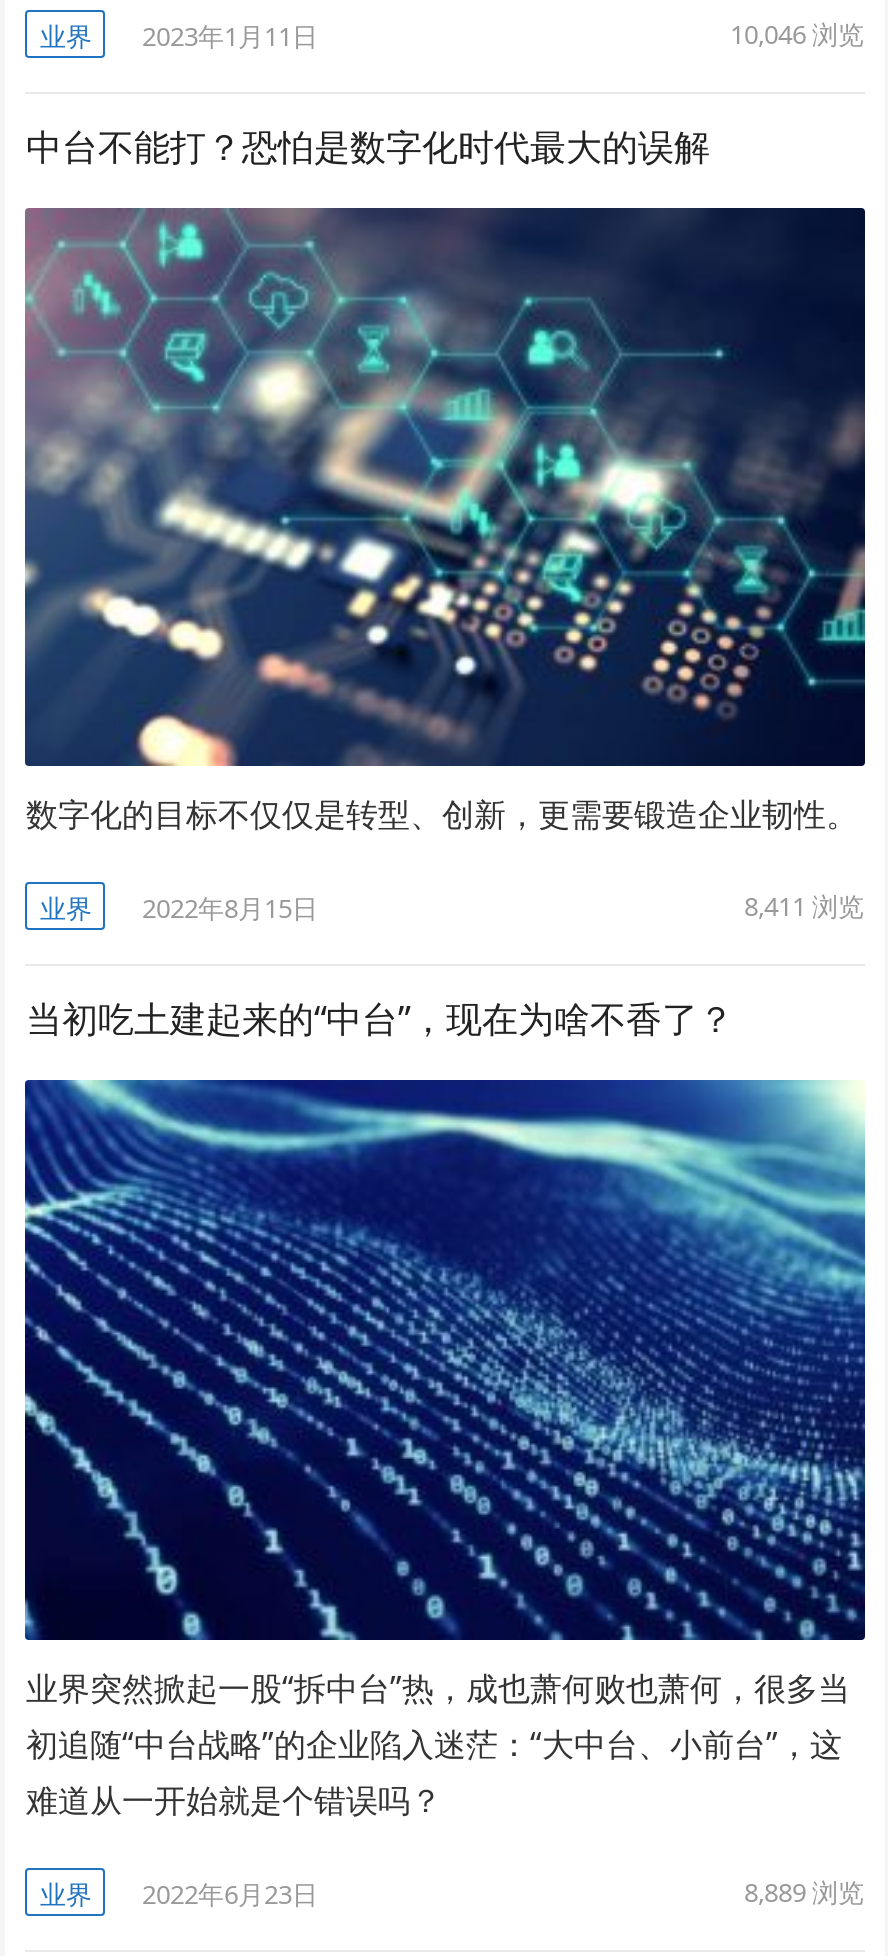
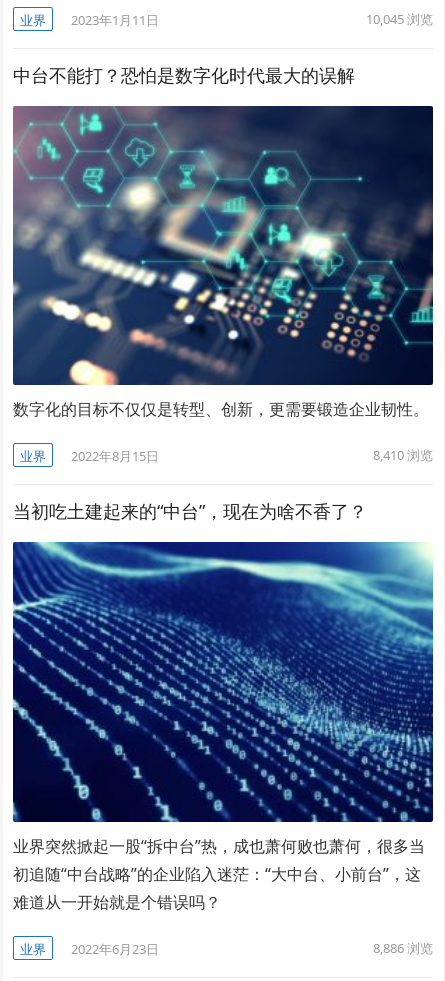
- 10,046浏览
+ 10,045浏览

- 8,411浏览
+ 8,410浏览

- 8,889浏览
+ 8,886浏览
